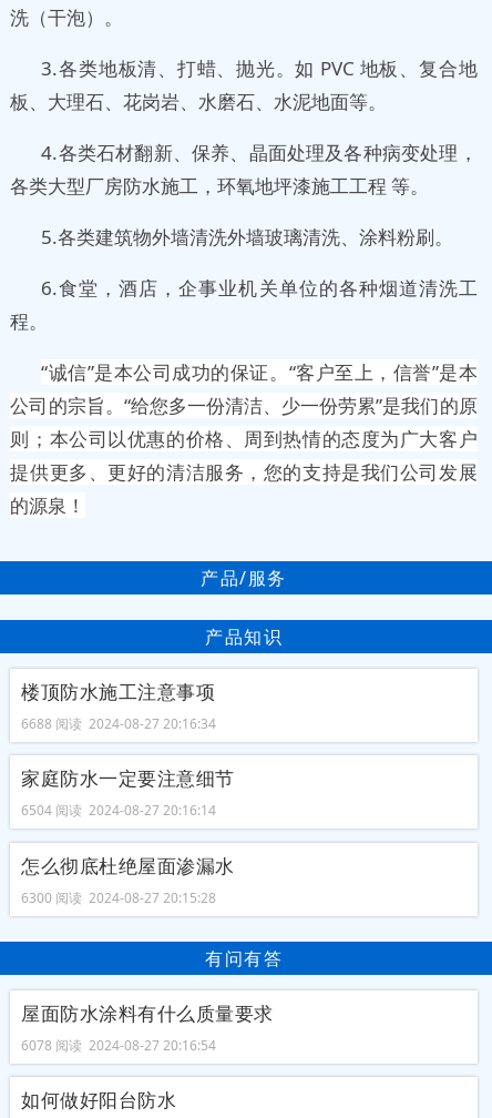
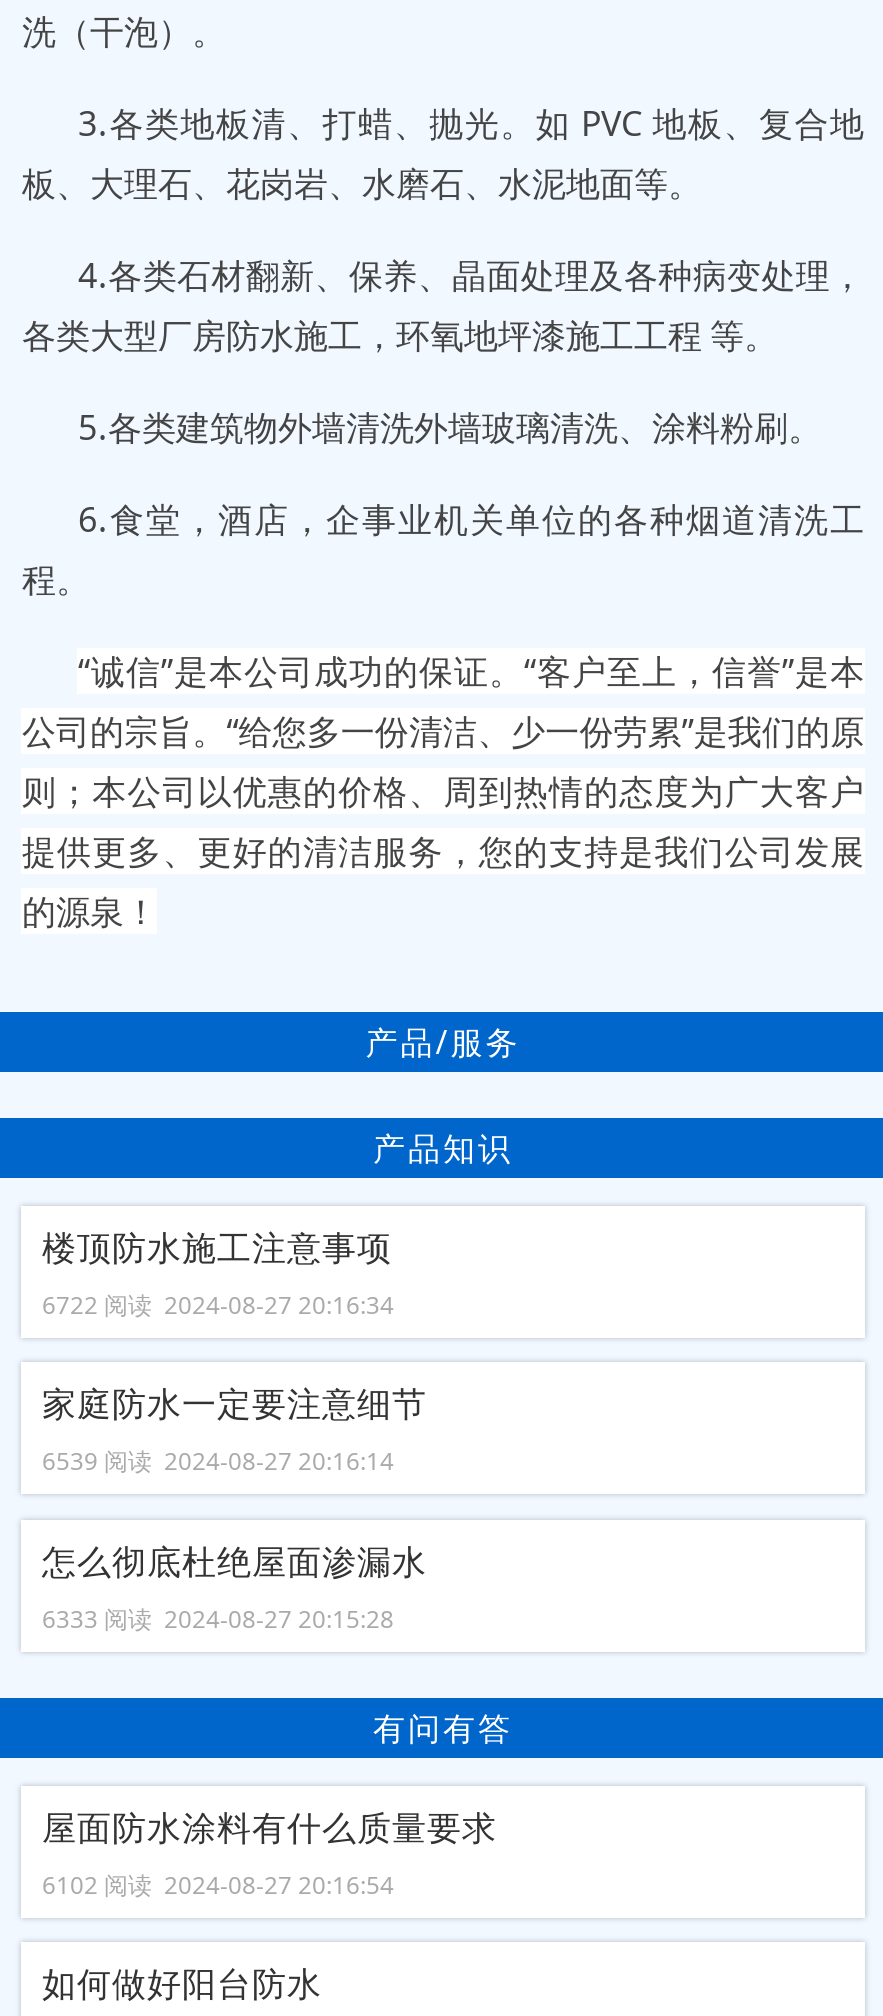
- 6688 阅读 2024-08-27 20:16:34
+ 6722 阅读 2024-08-27 20:16:34

- 6504 阅读 2024-08-27 20:16:14
+ 6539 阅读 2024-08-27 20:16:14

- 6300 阅读 2024-08-27 20:15:28
+ 6333 阅读 2024-08-27 20:15:28

- 6078 阅读 2024-08-27 20:16:54
+ 6102 阅读 2024-08-27 20:16:54
